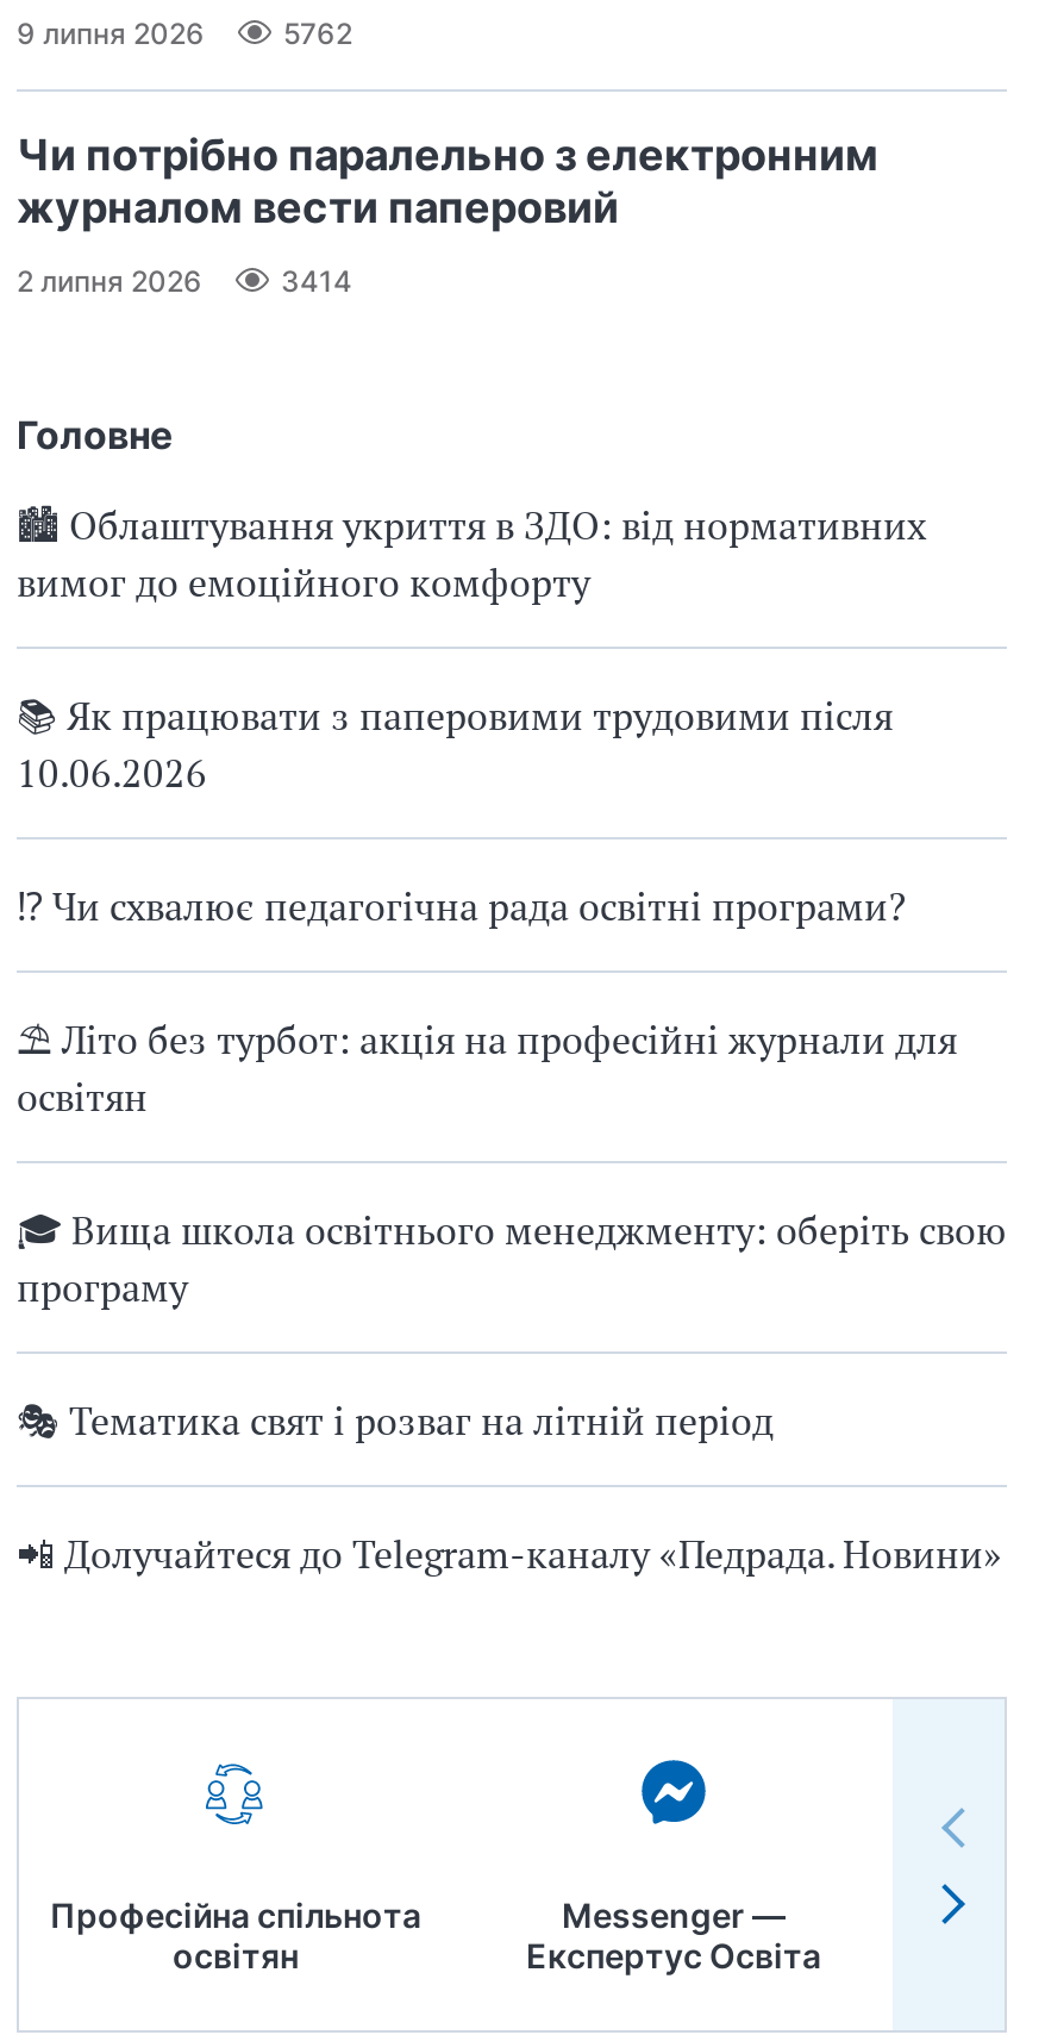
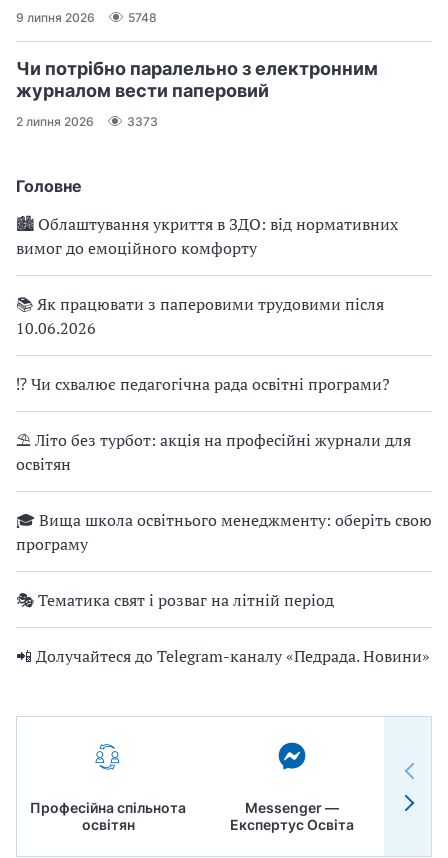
- 5762
+ 5748

- 3414
+ 3373
